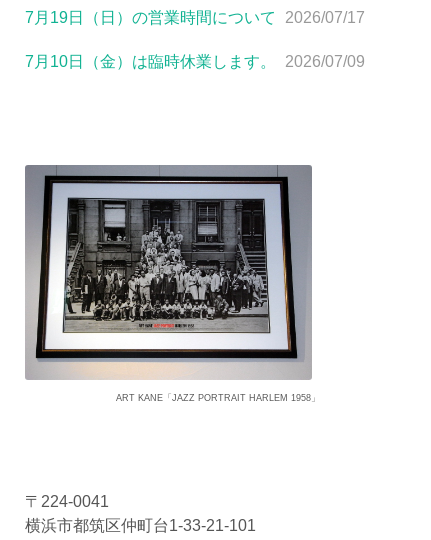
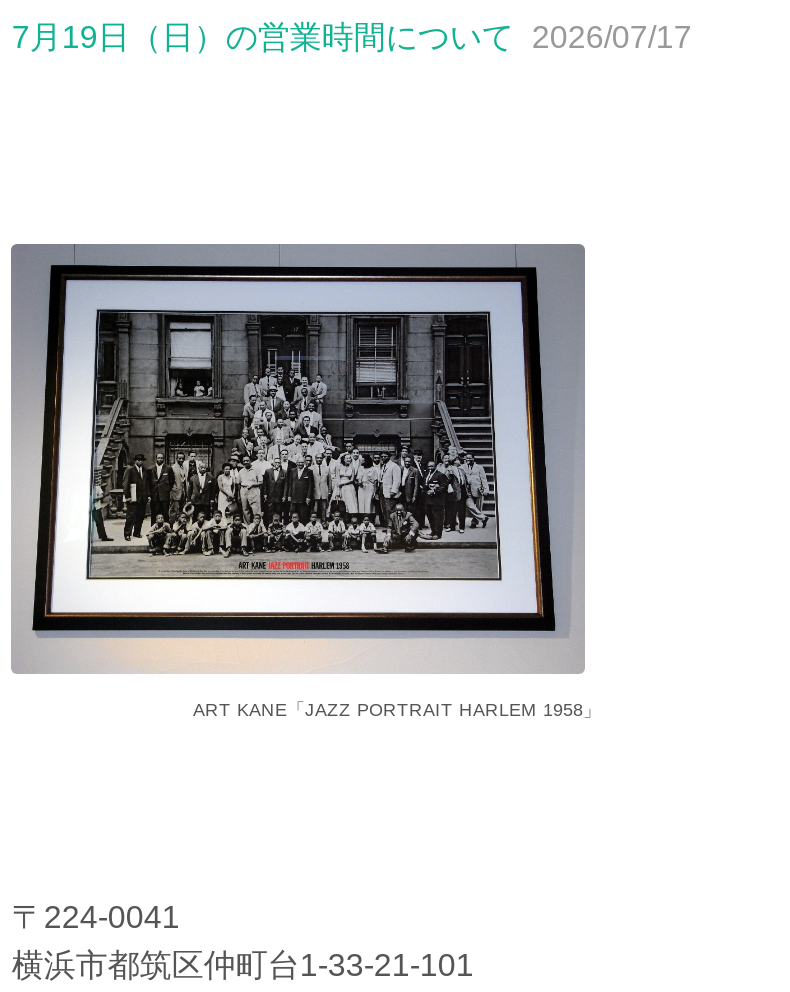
- 7月10日（金）は臨時休業します。 2026/07/09
